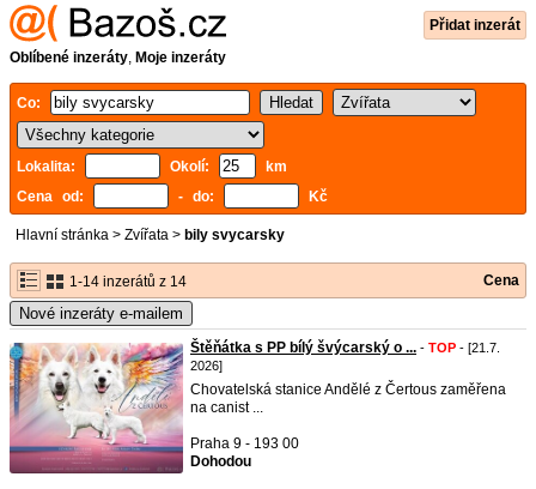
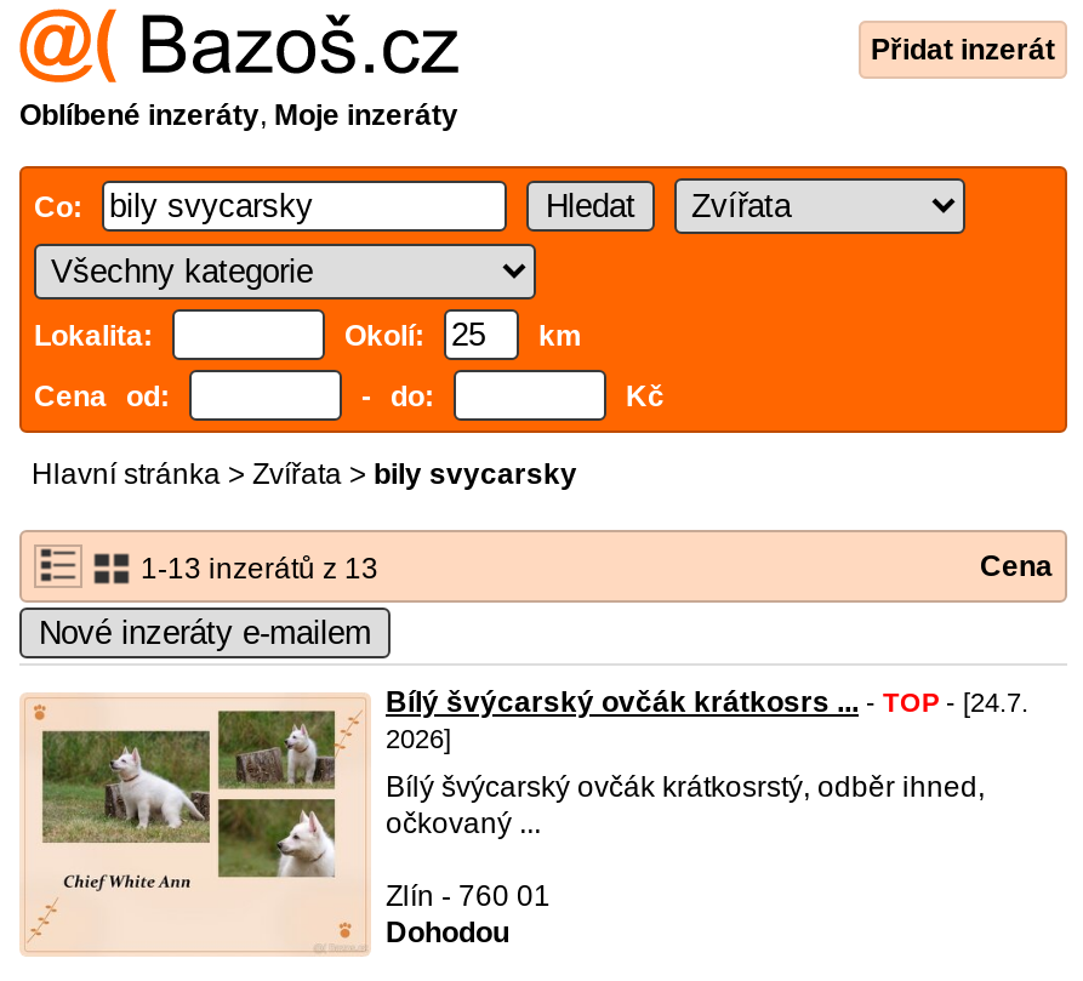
- 1-14 inzerátů z 14
+ 1-13 inzerátů z 13

- [image]
- Štěňátka s PP bílý švýcarský o ... - TOP - [21.7.
+ [image]
+ Bílý švýcarský ovčák krátkosrs ... - TOP - [24.7.

- Chovatelská stanice Andělé z Čertous zaměřena
- na canist ...
+ Bílý švýcarský ovčák krátkosrstý, odběr ihned,
+ očkovaný ...

- Praha 9 - 193 00
+ Zlín - 760 01
